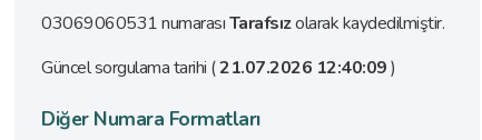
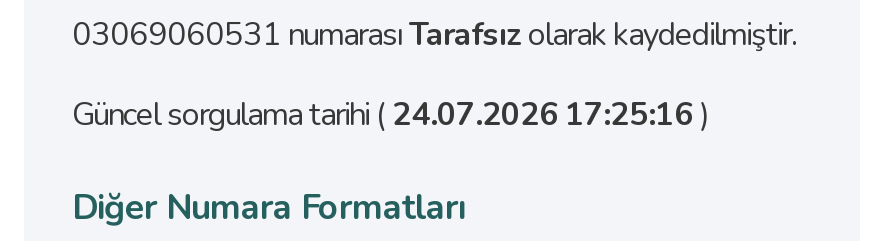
- Güncel sorgulama tarihi (21.07.2026 12:40:09)
+ Güncel sorgulama tarihi (24.07.2026 17:25:16)
